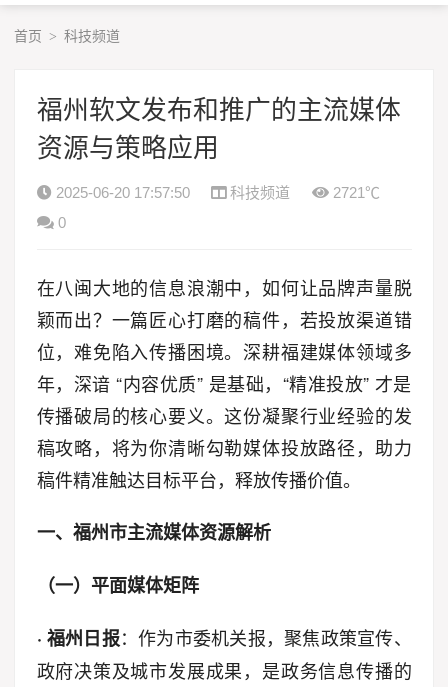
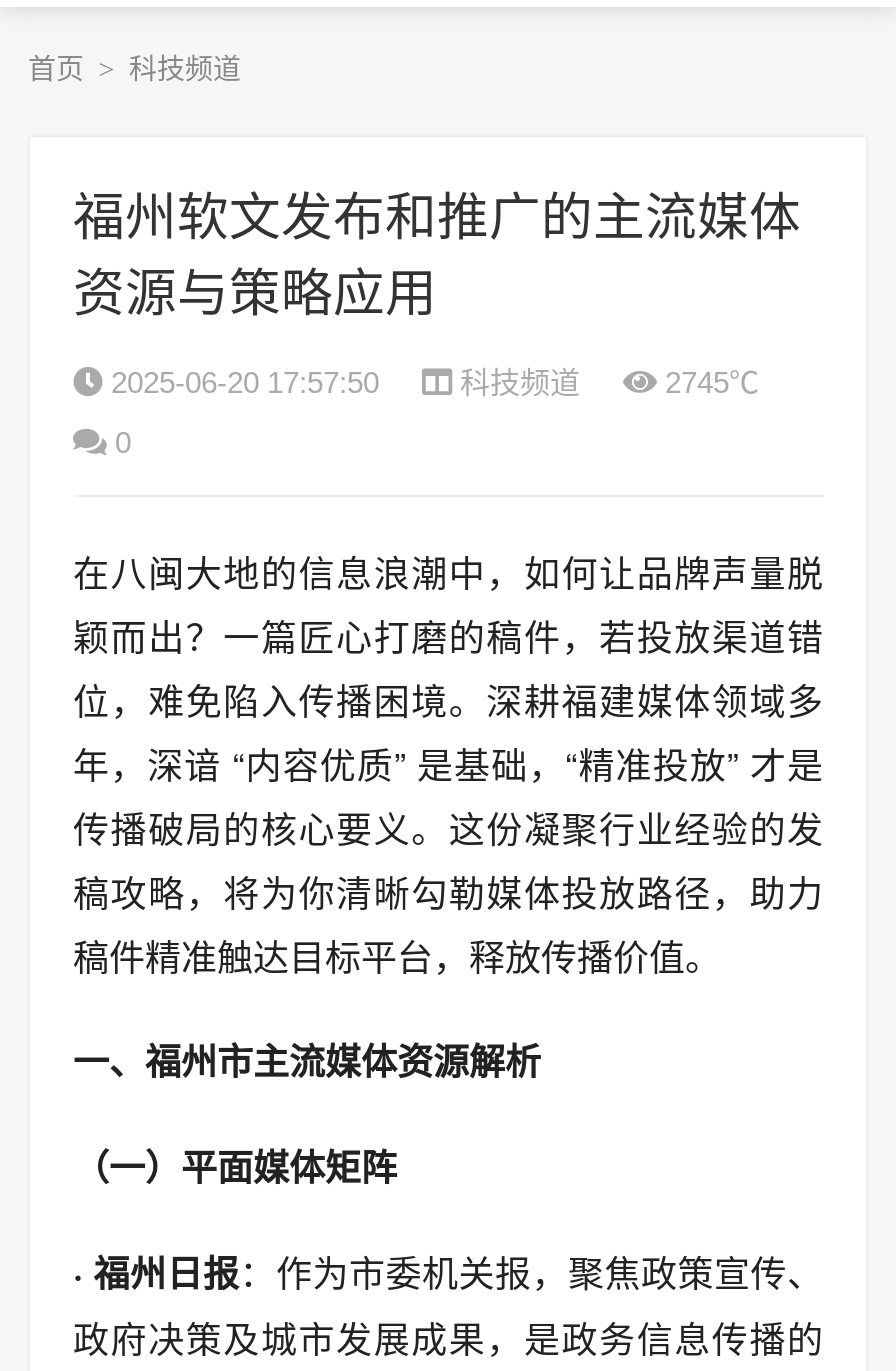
- 2721℃
+ 2745℃
